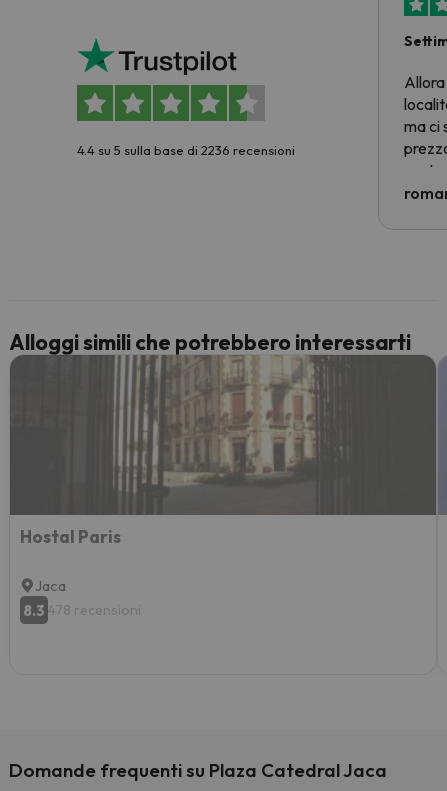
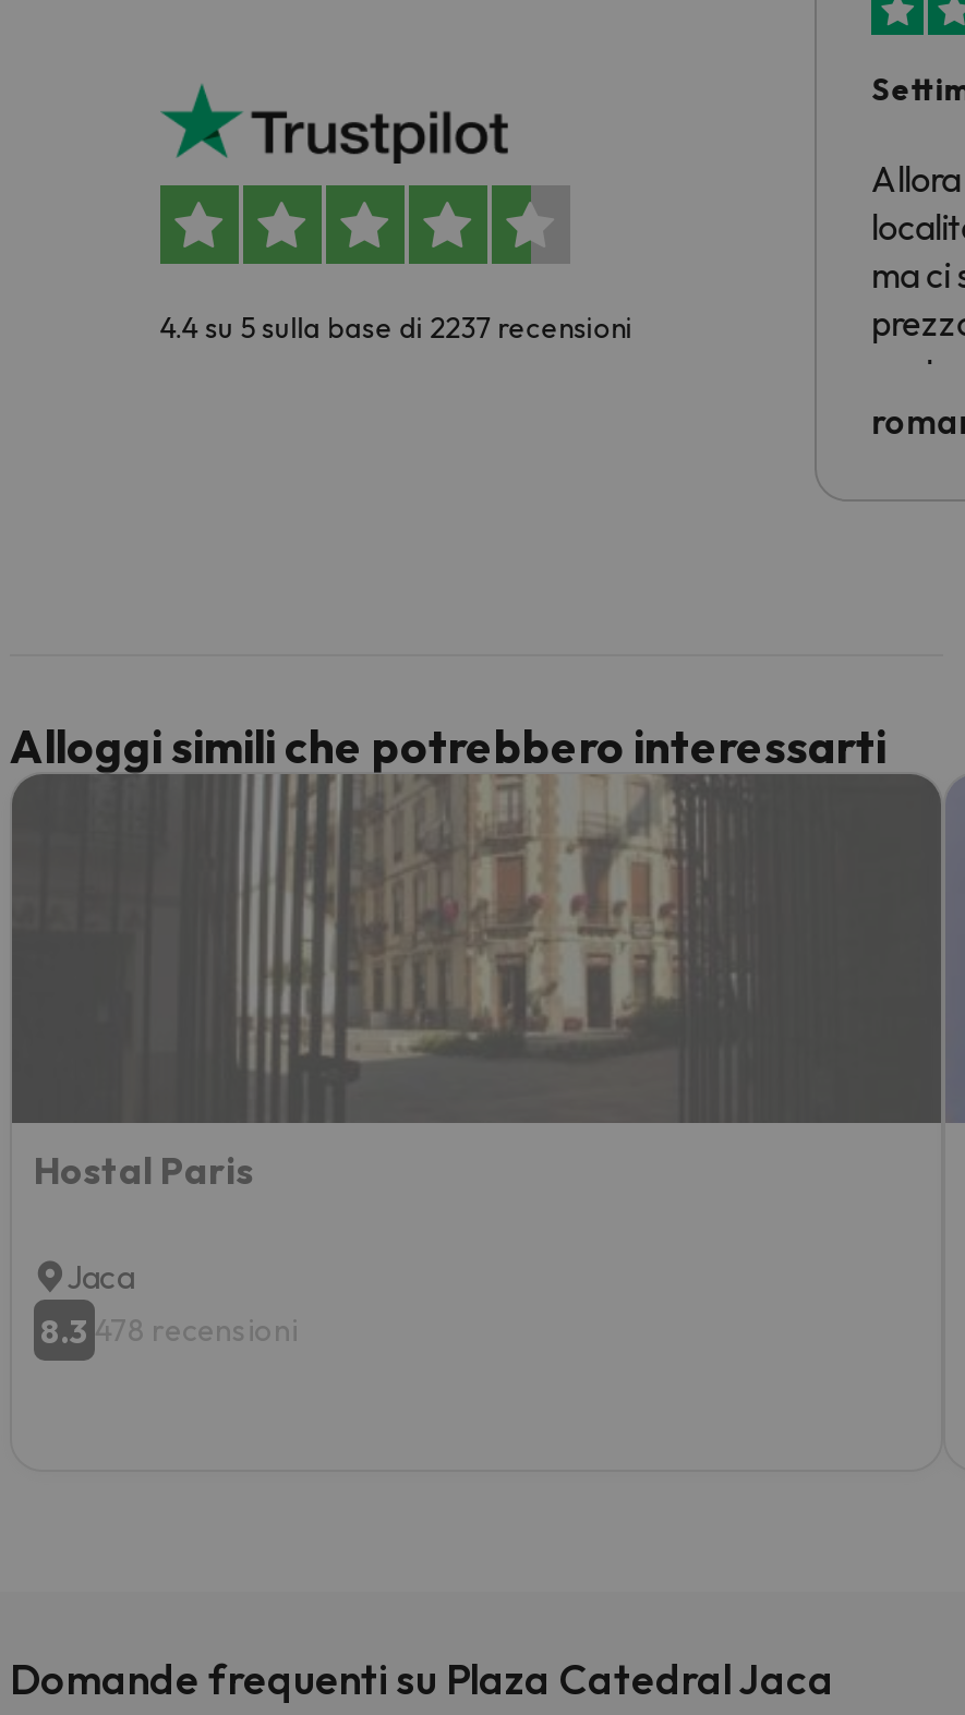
- 4.4 su 5 sulla base di 2236 recensioni
+ 4.4 su 5 sulla base di 2237 recensioni
